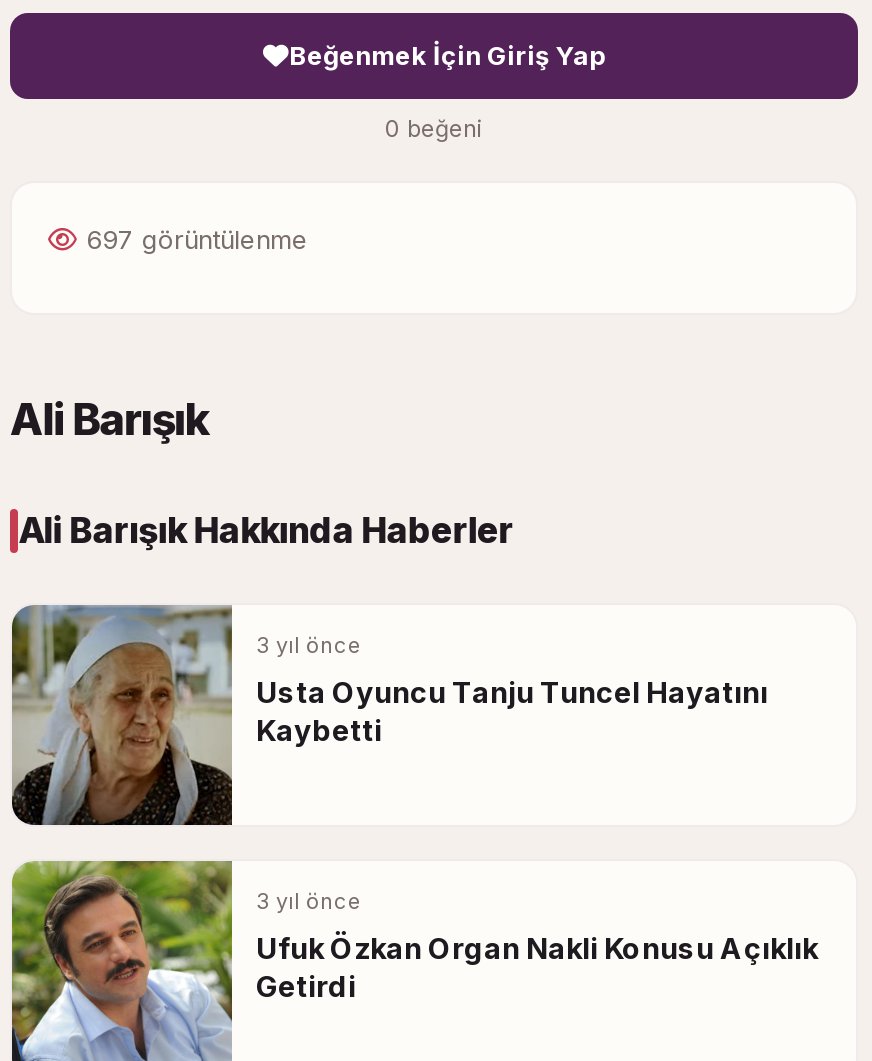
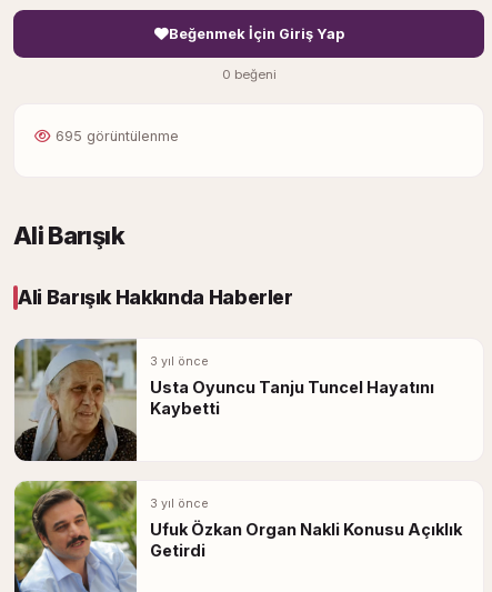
- 697 görüntülenme
+ 695 görüntülenme
